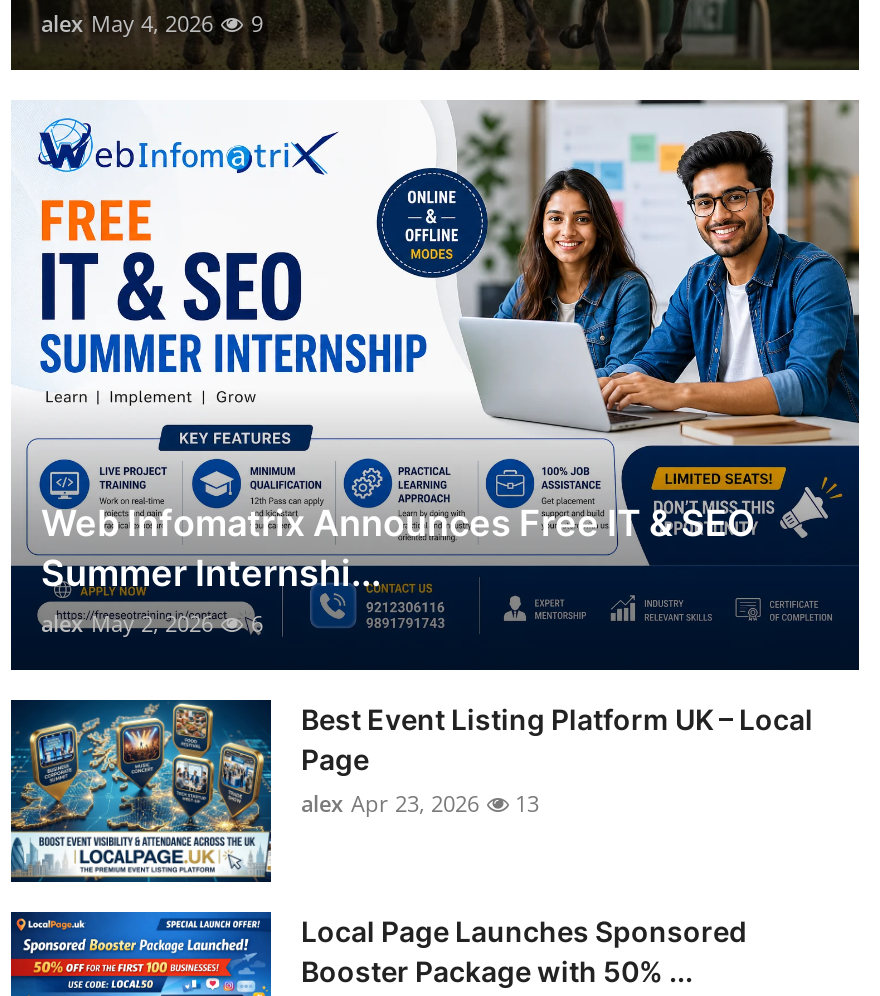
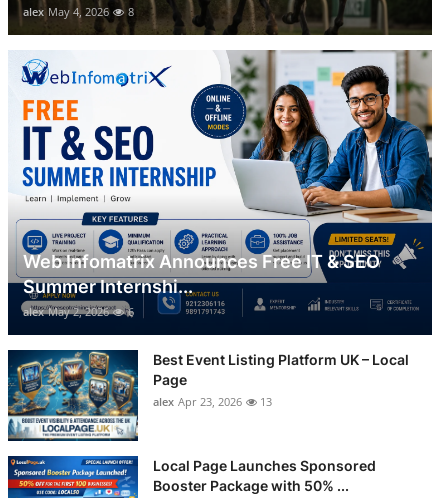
- alex May 4, 2026 9
+ alex May 4, 2026 8
